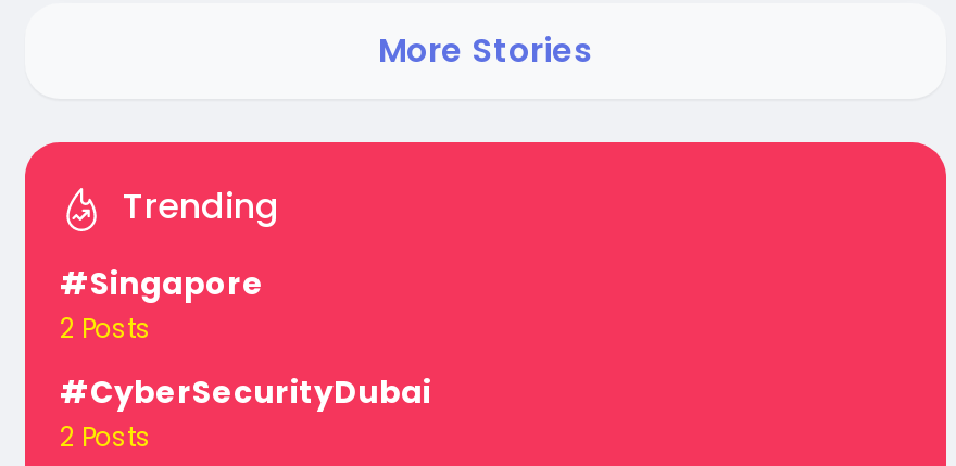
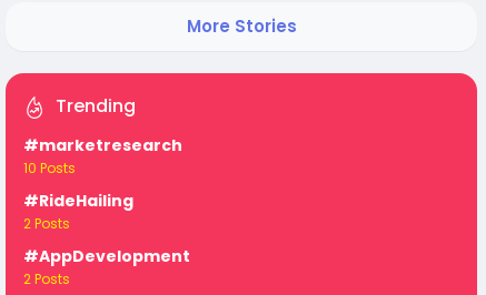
- #Singapore
+ #marketresearch
+ 10 Posts
+ #RideHailing

- #CyberSecurityDubai
+ #AppDevelopment
